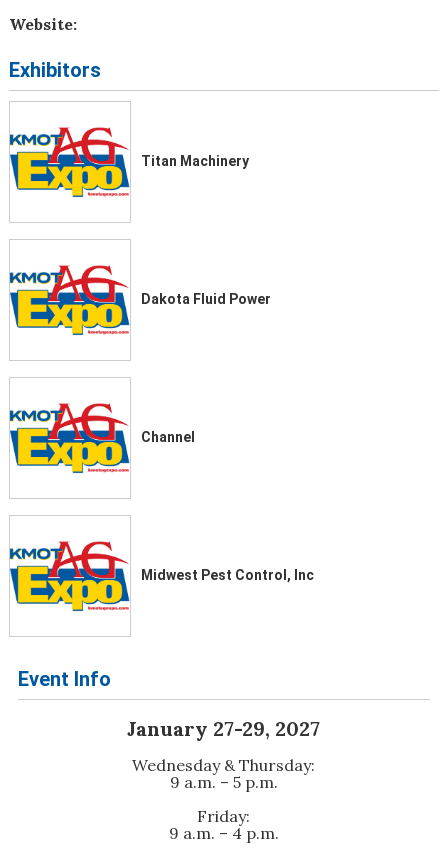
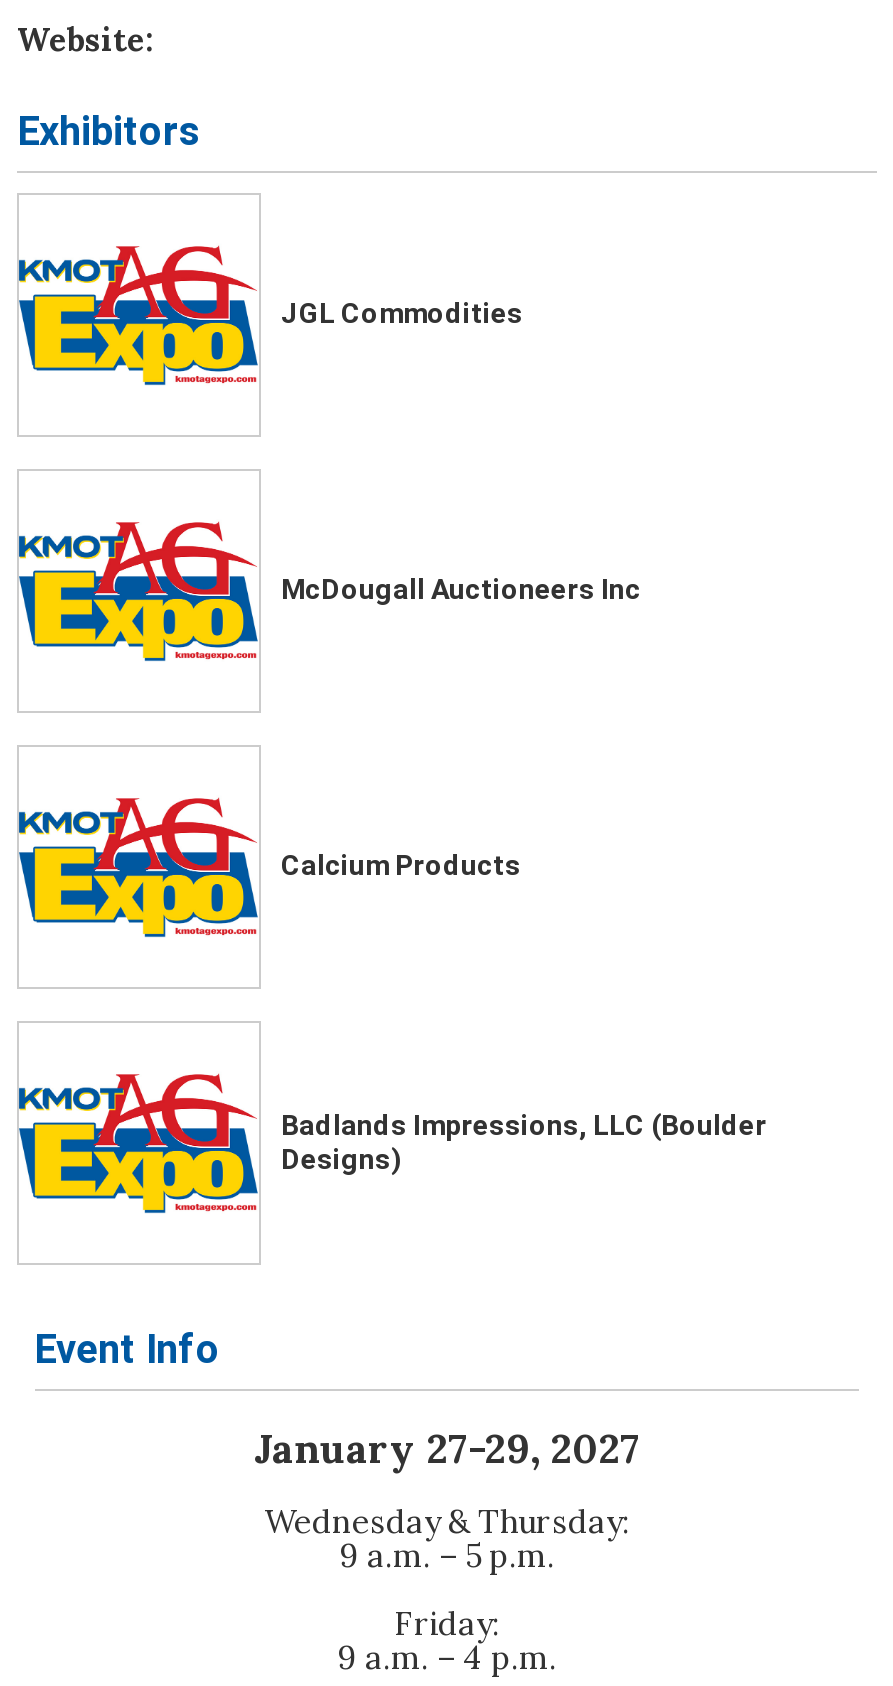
- Titan Machinery
+ JGL Commodities

- Dakota Fluid Power
+ McDougall Auctioneers Inc

- Channel
+ Calcium Products

- Midwest Pest Control, Inc
+ Badlands Impressions, LLC (Boulder
+ Designs)
